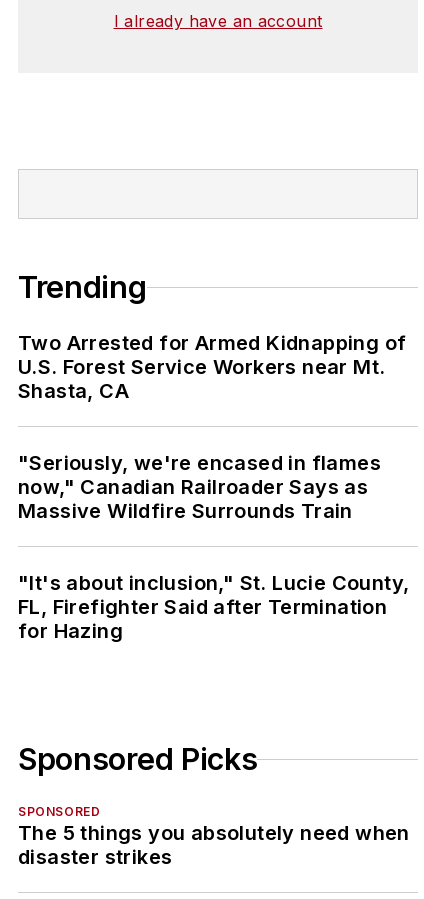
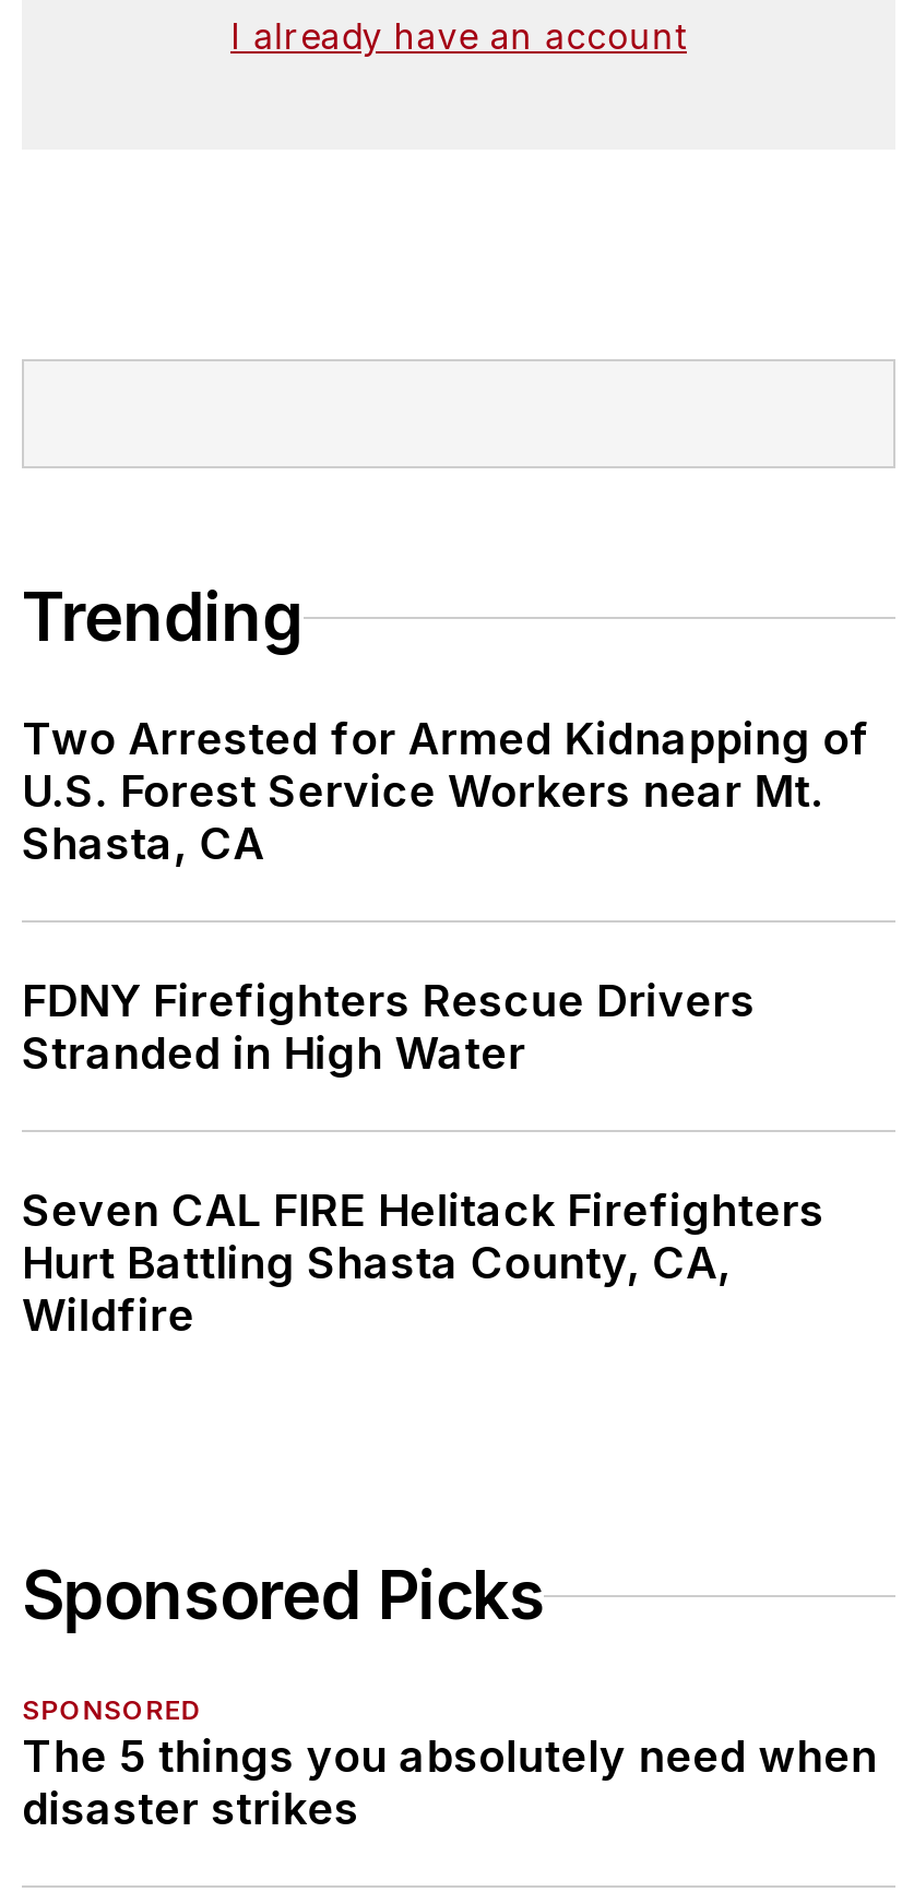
- "Seriously, we're encased in flames
- now," Canadian Railroader Says as
- Massive Wildfire Surrounds Train
+ FDNY Firefighters Rescue Drivers
+ Stranded in High Water

- "It's about inclusion," St. Lucie County,
- FL, Firefighter Said after Termination
- for Hazing
+ Seven CAL FIRE Helitack Firefighters
+ Hurt Battling Shasta County, CA,
+ Wildfire
